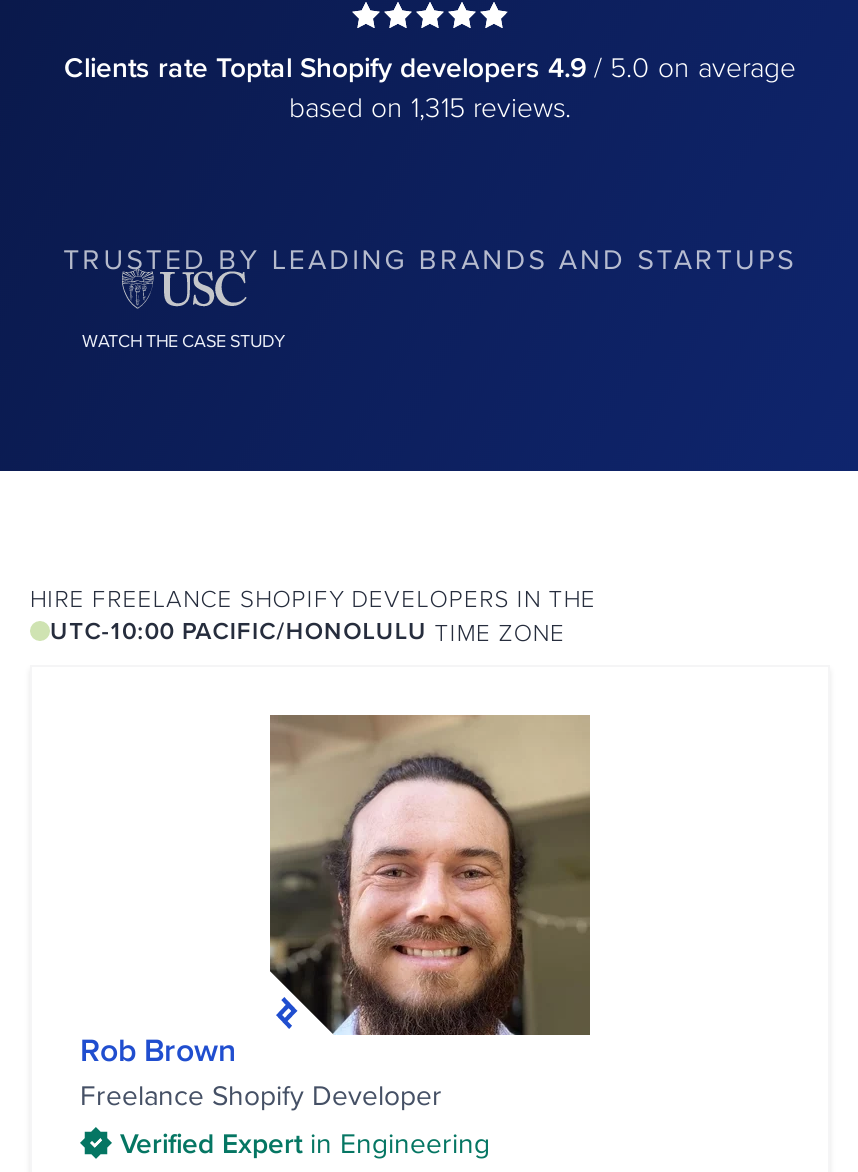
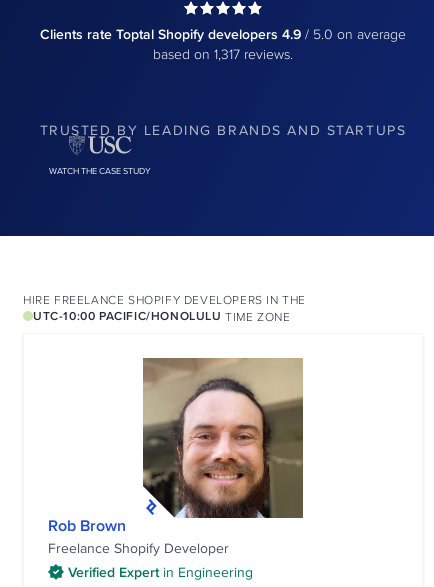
- based on 1,315 reviews.
+ based on 1,317 reviews.
